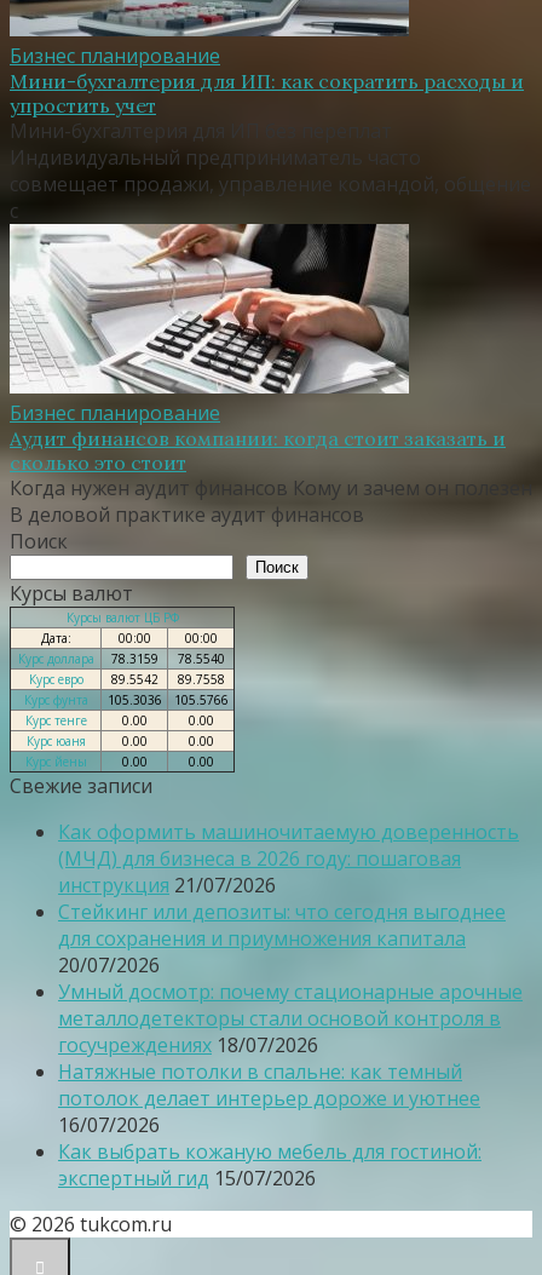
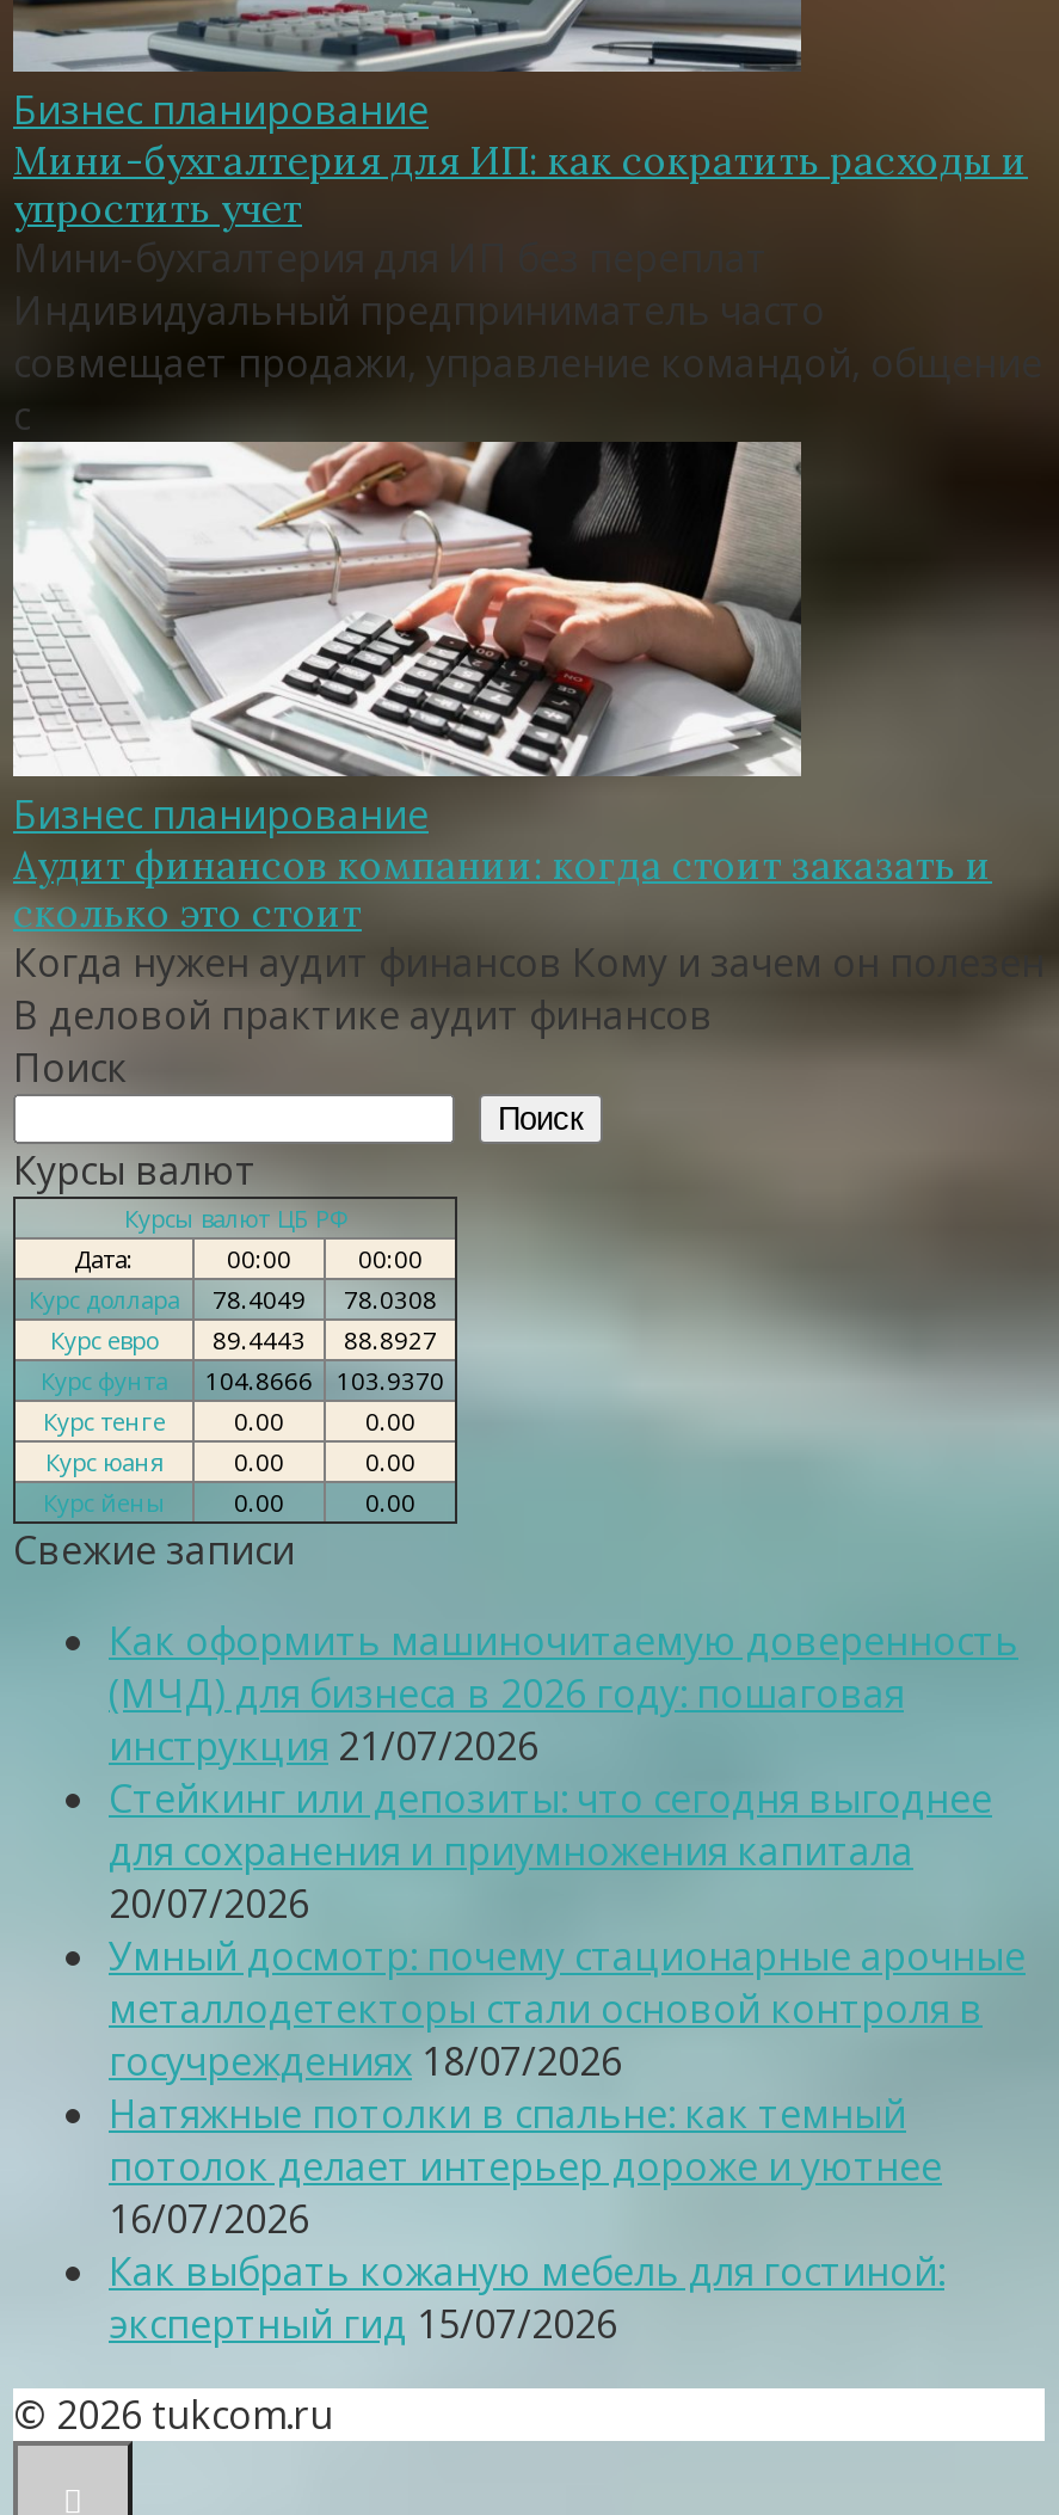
- 78.3159
+ 78.4049

- 78.5540
+ 78.0308

- 89.5542
+ 89.4443

- 89.7558
+ 88.8927

- 105.3036
+ 104.8666

- 105.5766
+ 103.9370
